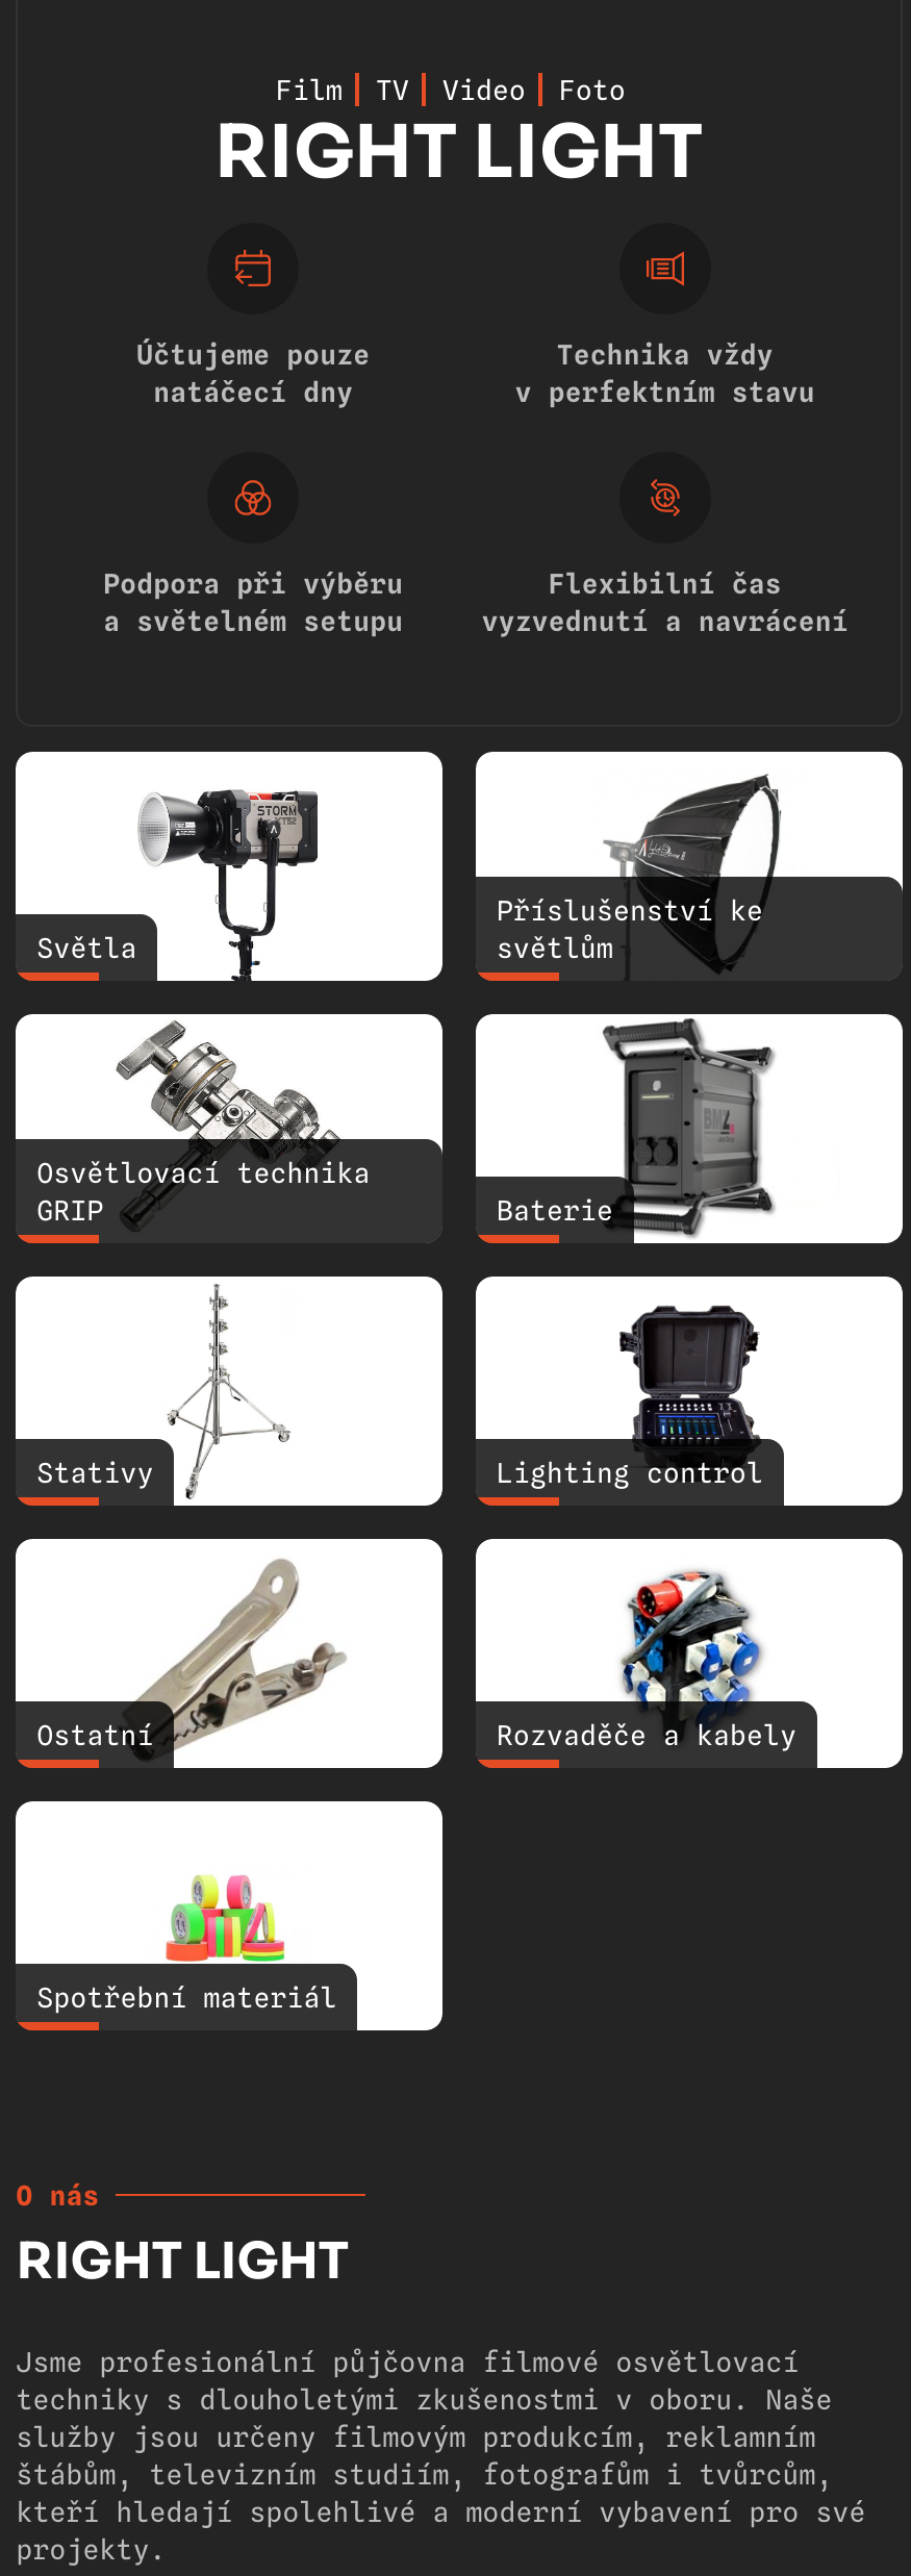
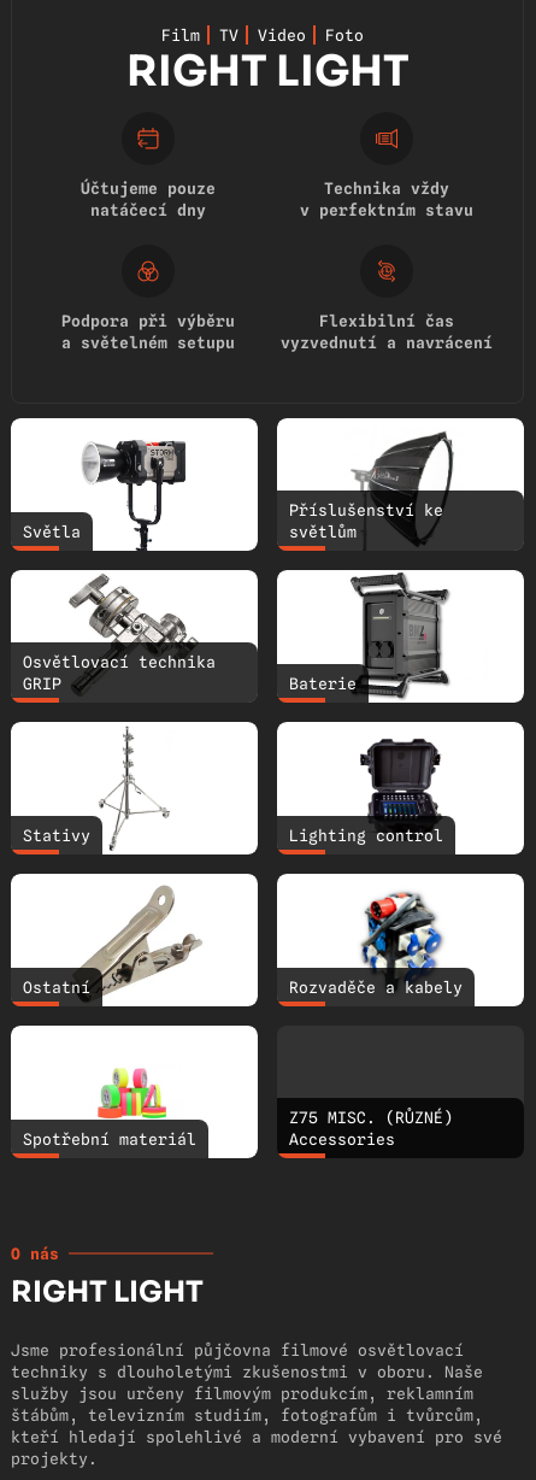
+ Z75 MISC. (RŮZNÉ)
+ Accessories
